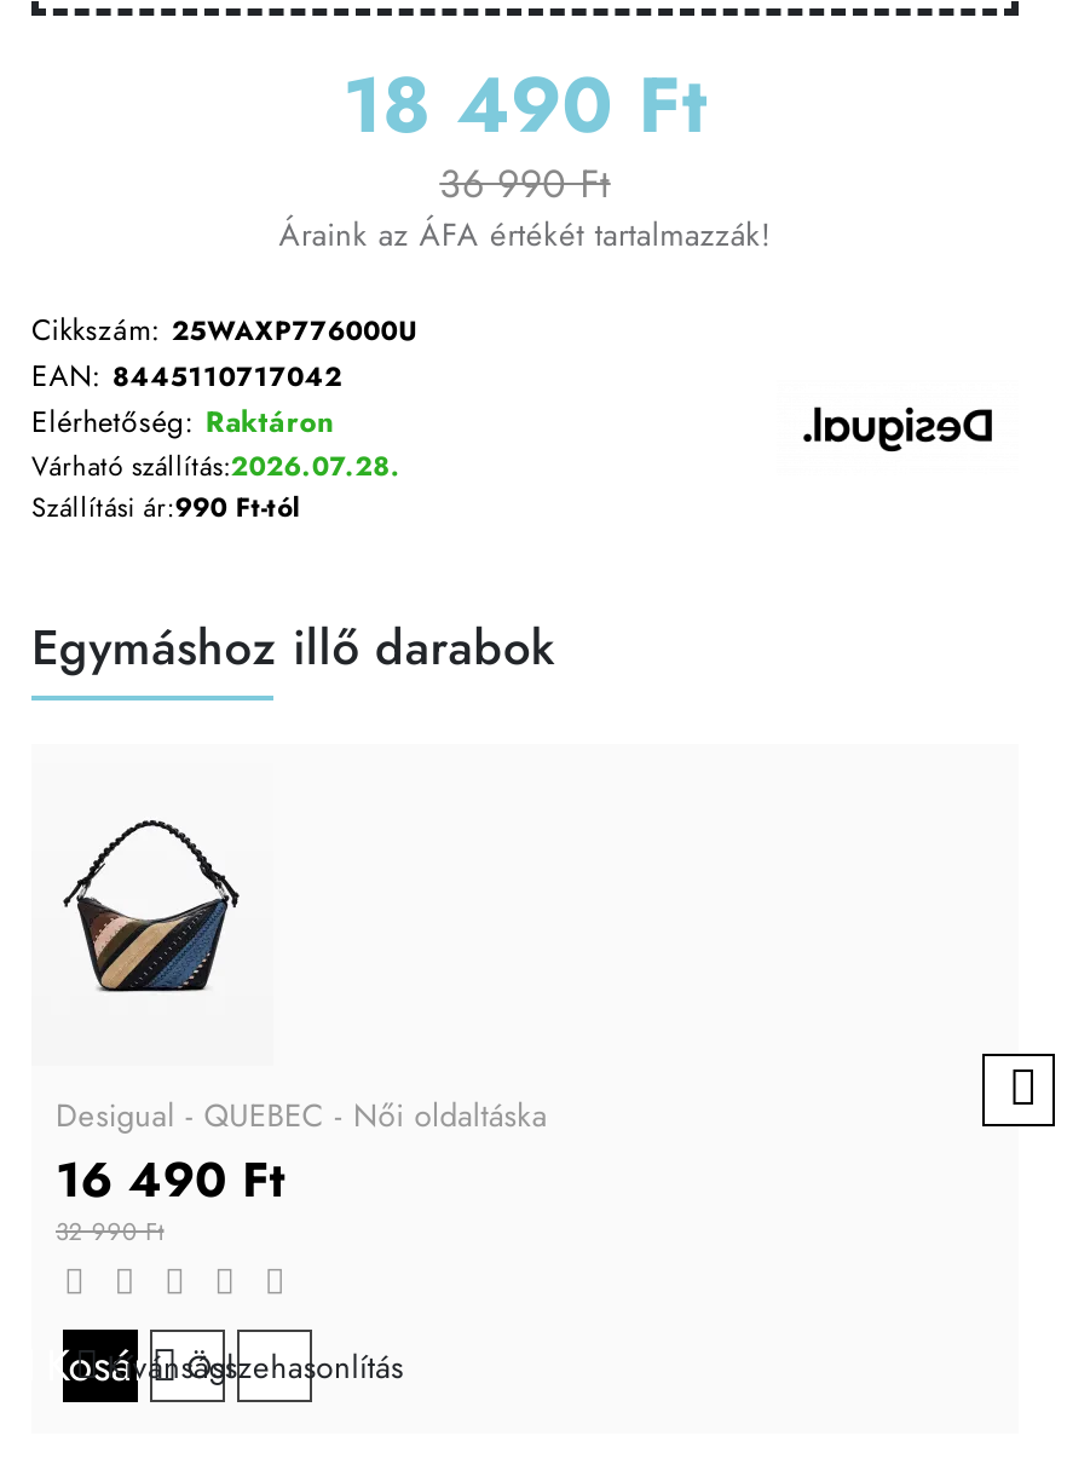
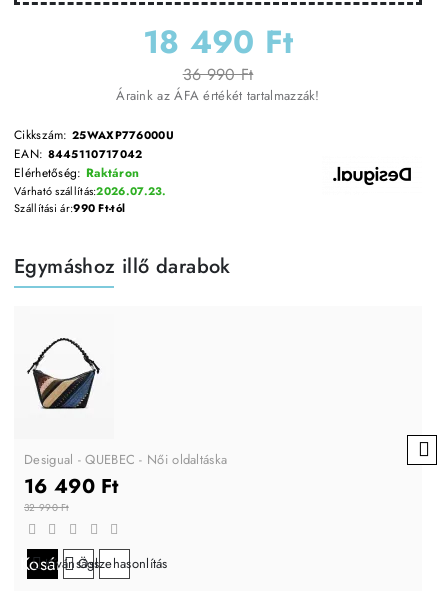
- Várható szállítás:2026.07.28.
+ Várható szállítás:2026.07.23.
